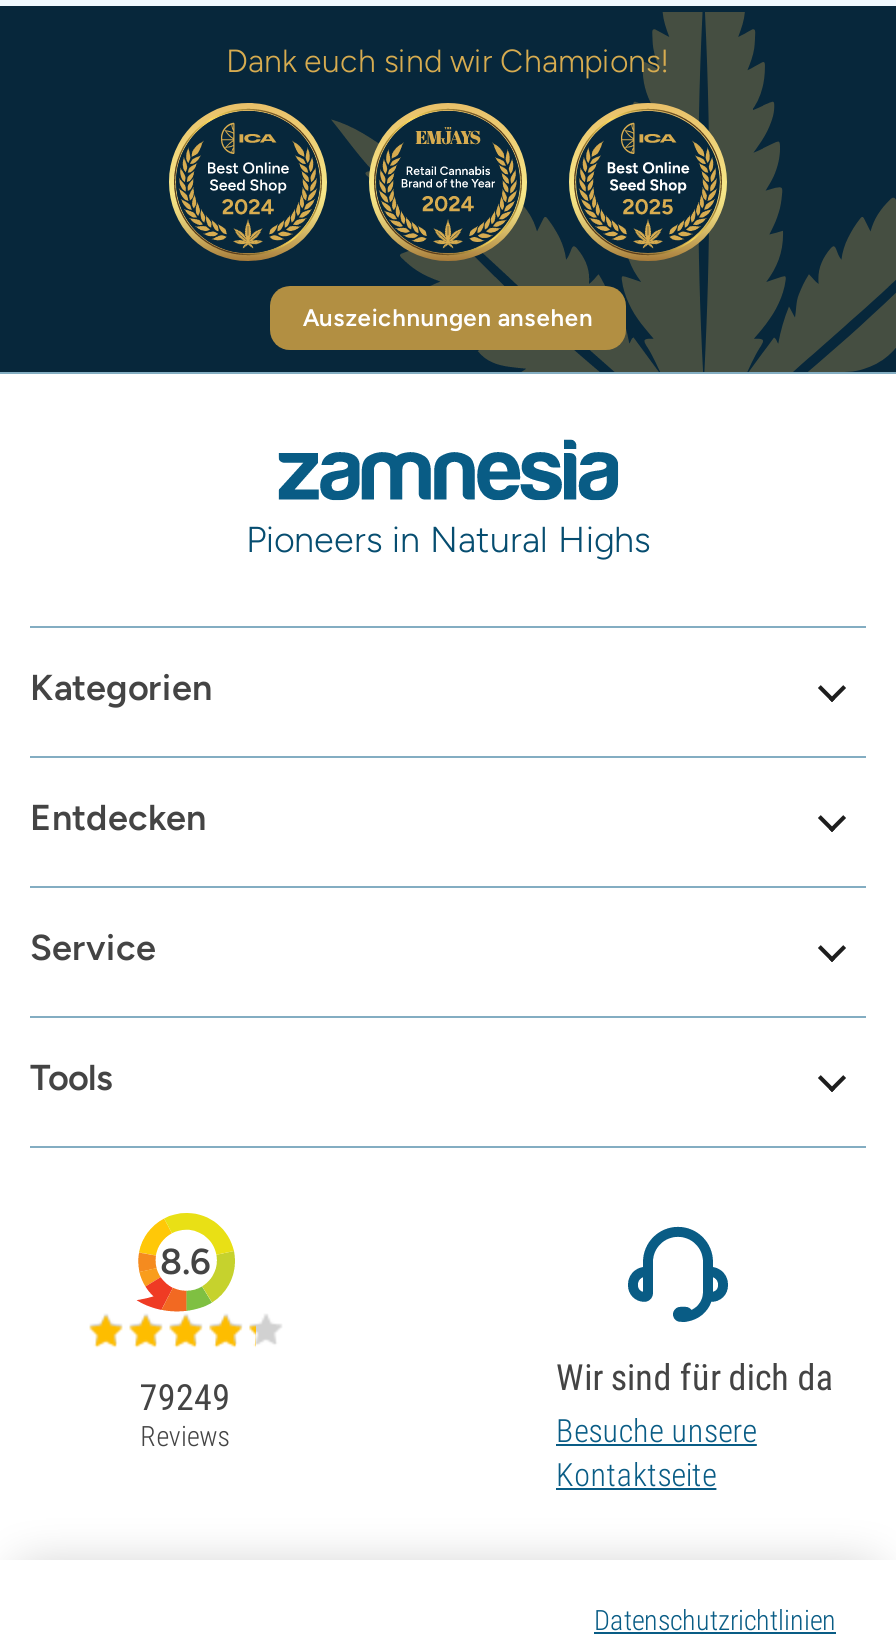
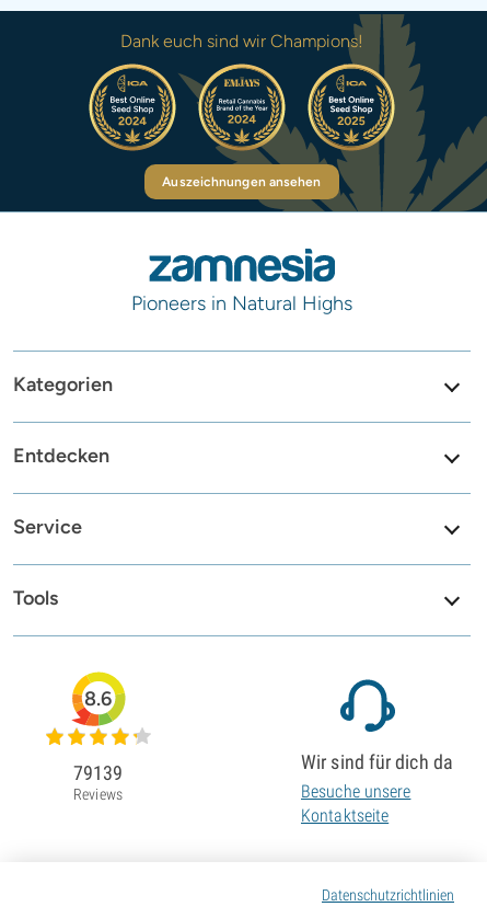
- 79249
+ 79139
